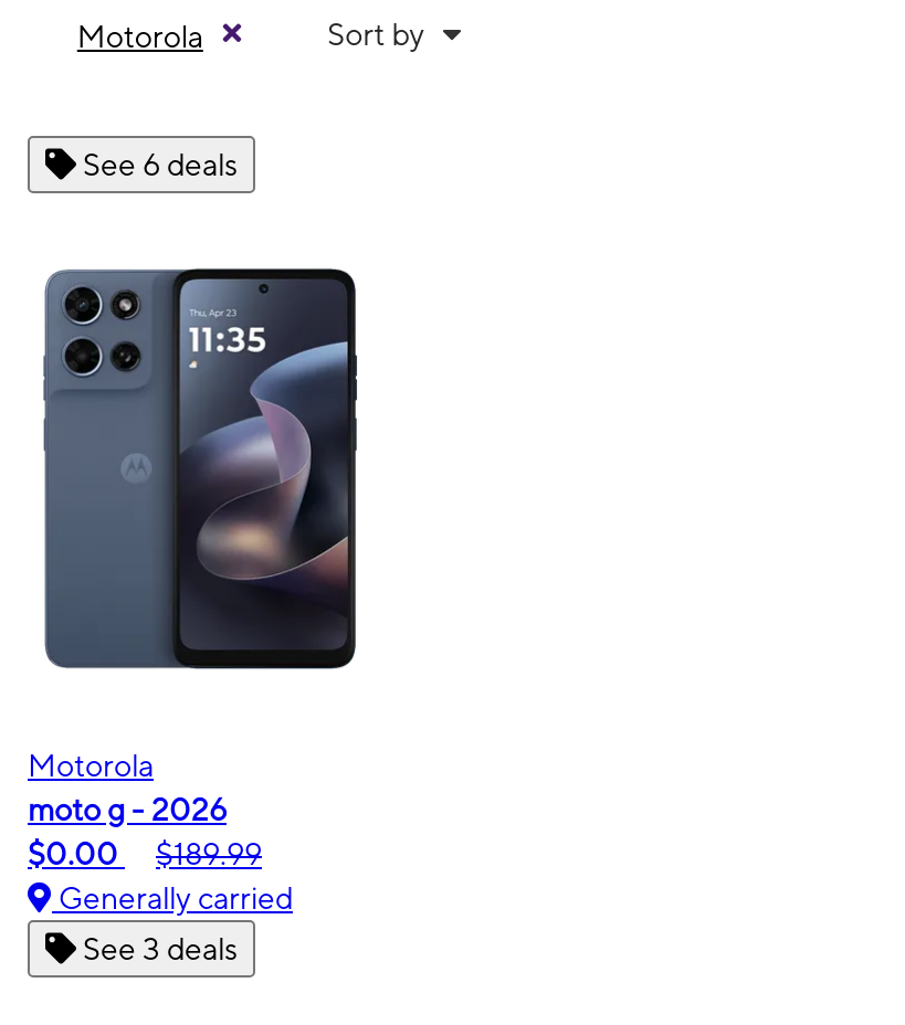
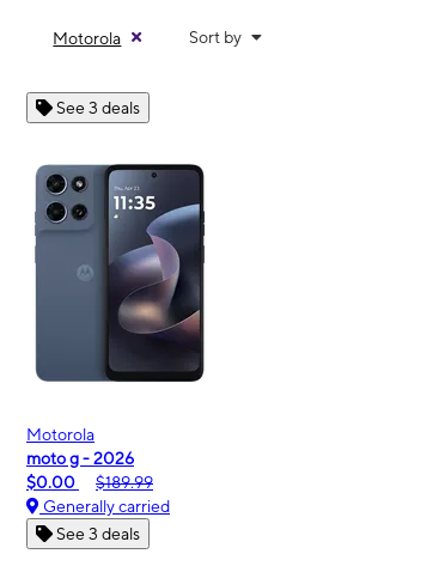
- See 6 deals
+ See 3 deals
